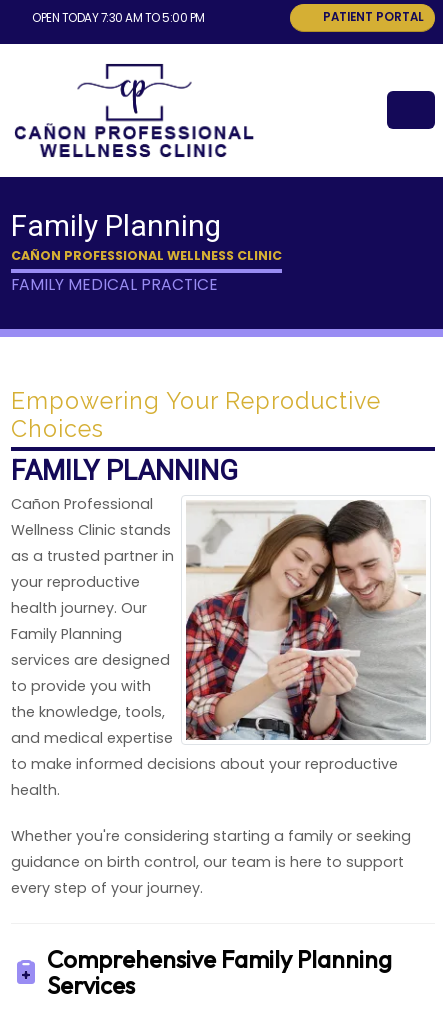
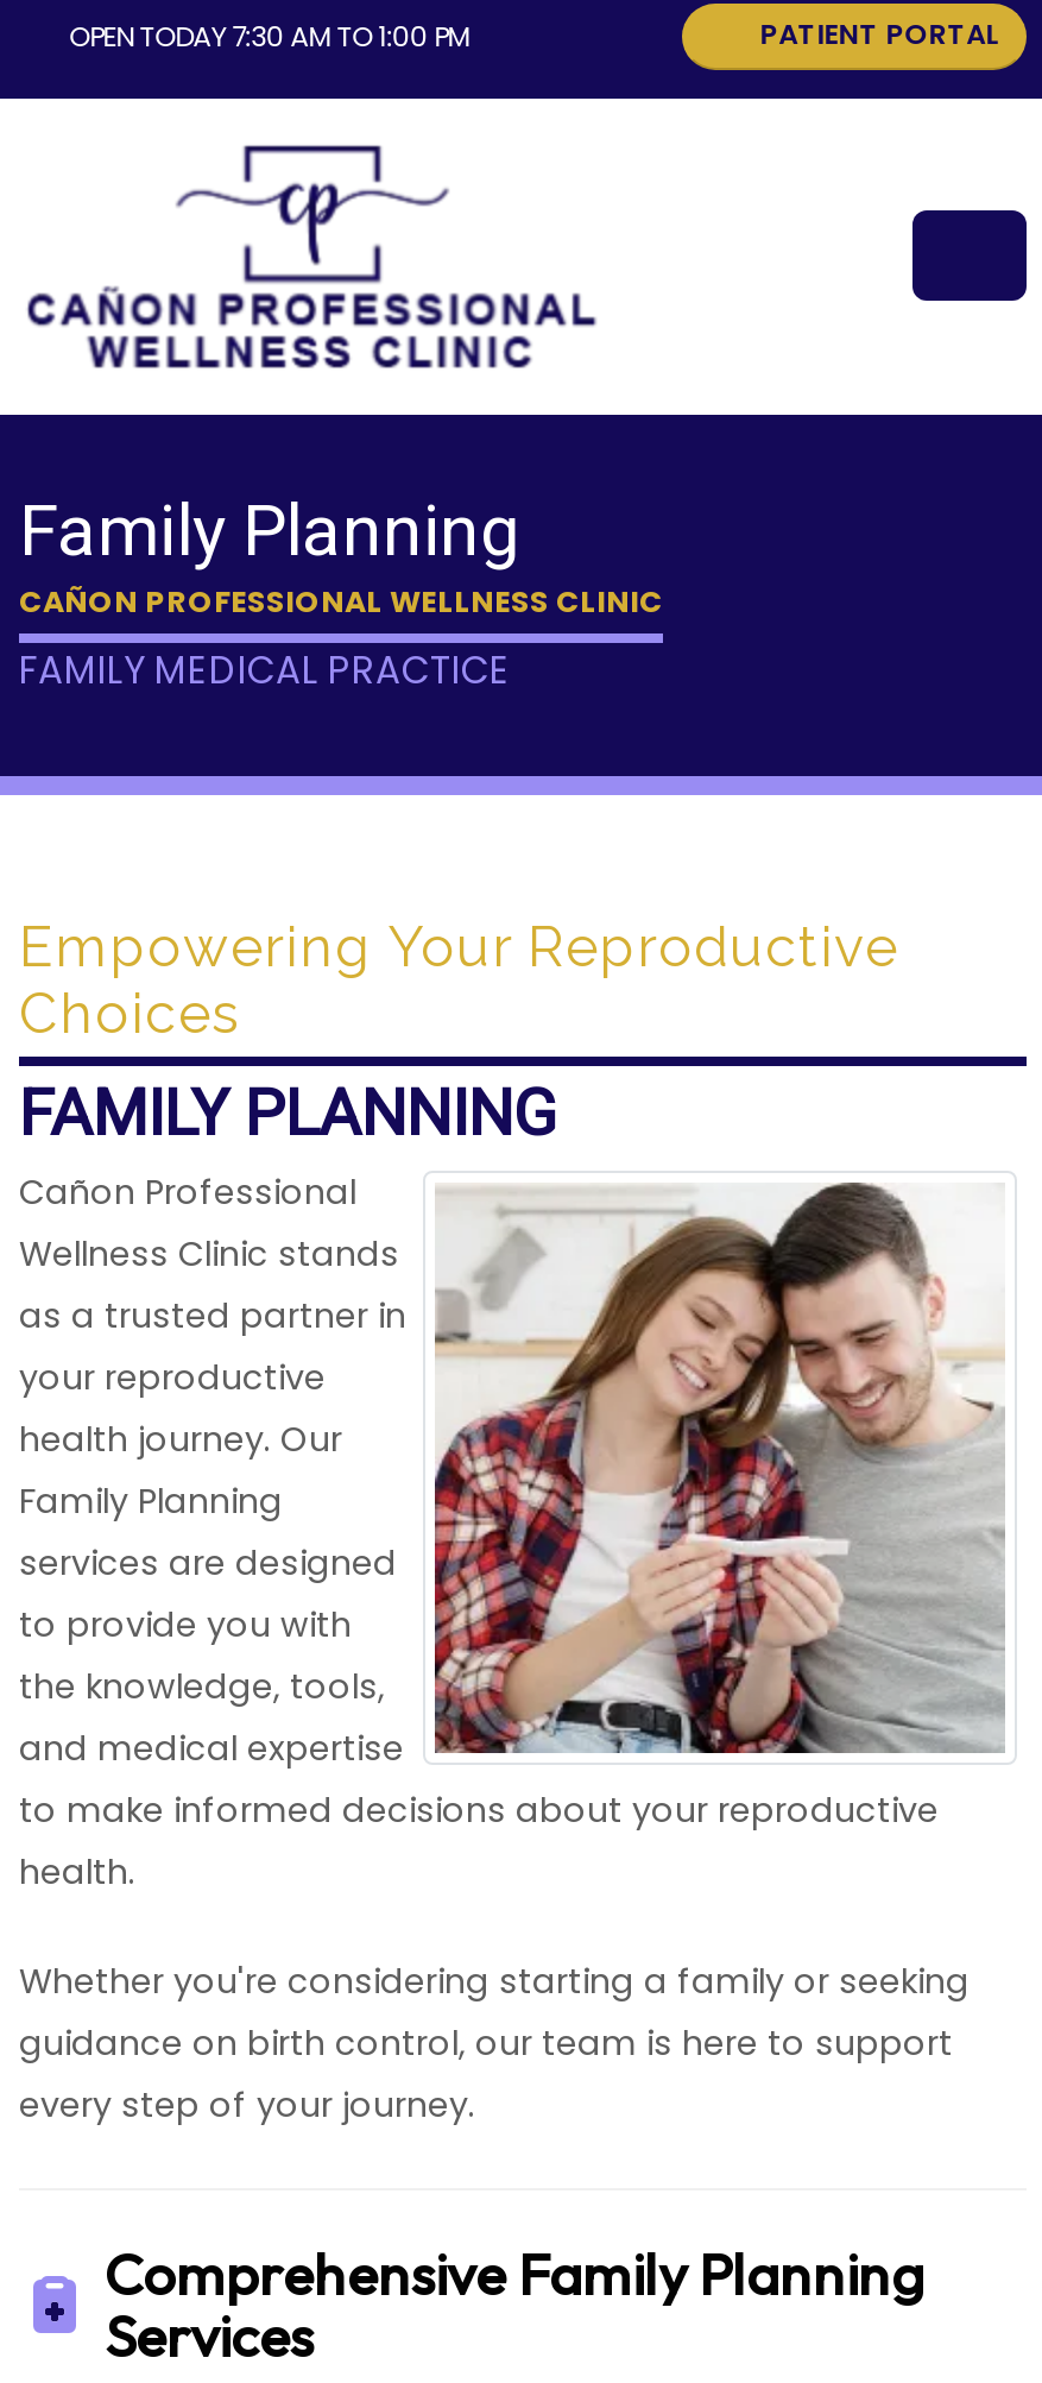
- OPEN TODAY 7:30 AM TO 5:00 PM
+ OPEN TODAY 7:30 AM TO 1:00 PM
